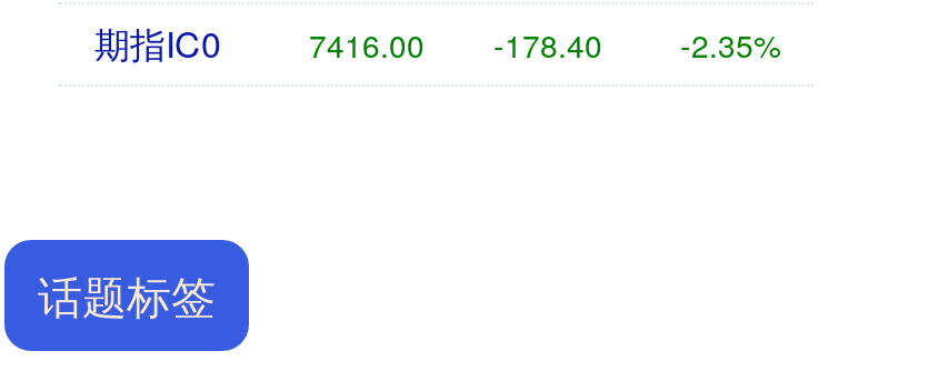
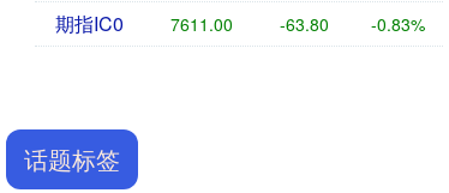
- 7416.00
+ 7611.00

- -178.40
+ -63.80

- -2.35%
+ -0.83%
